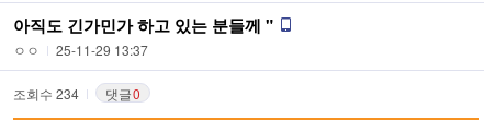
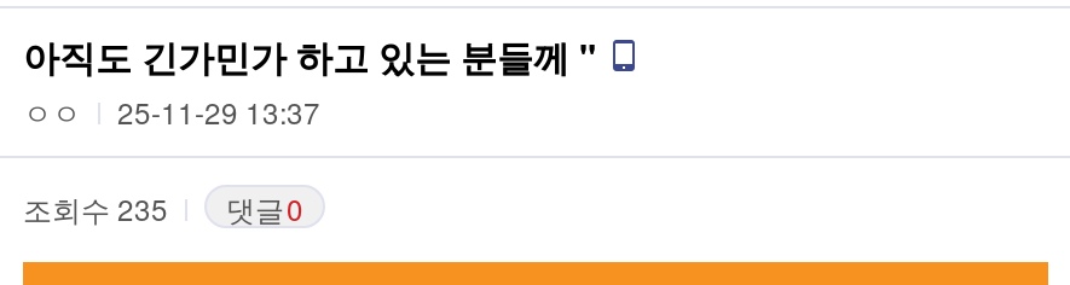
- 조회수 234 댓글0
+ 조회수 235 댓글0
